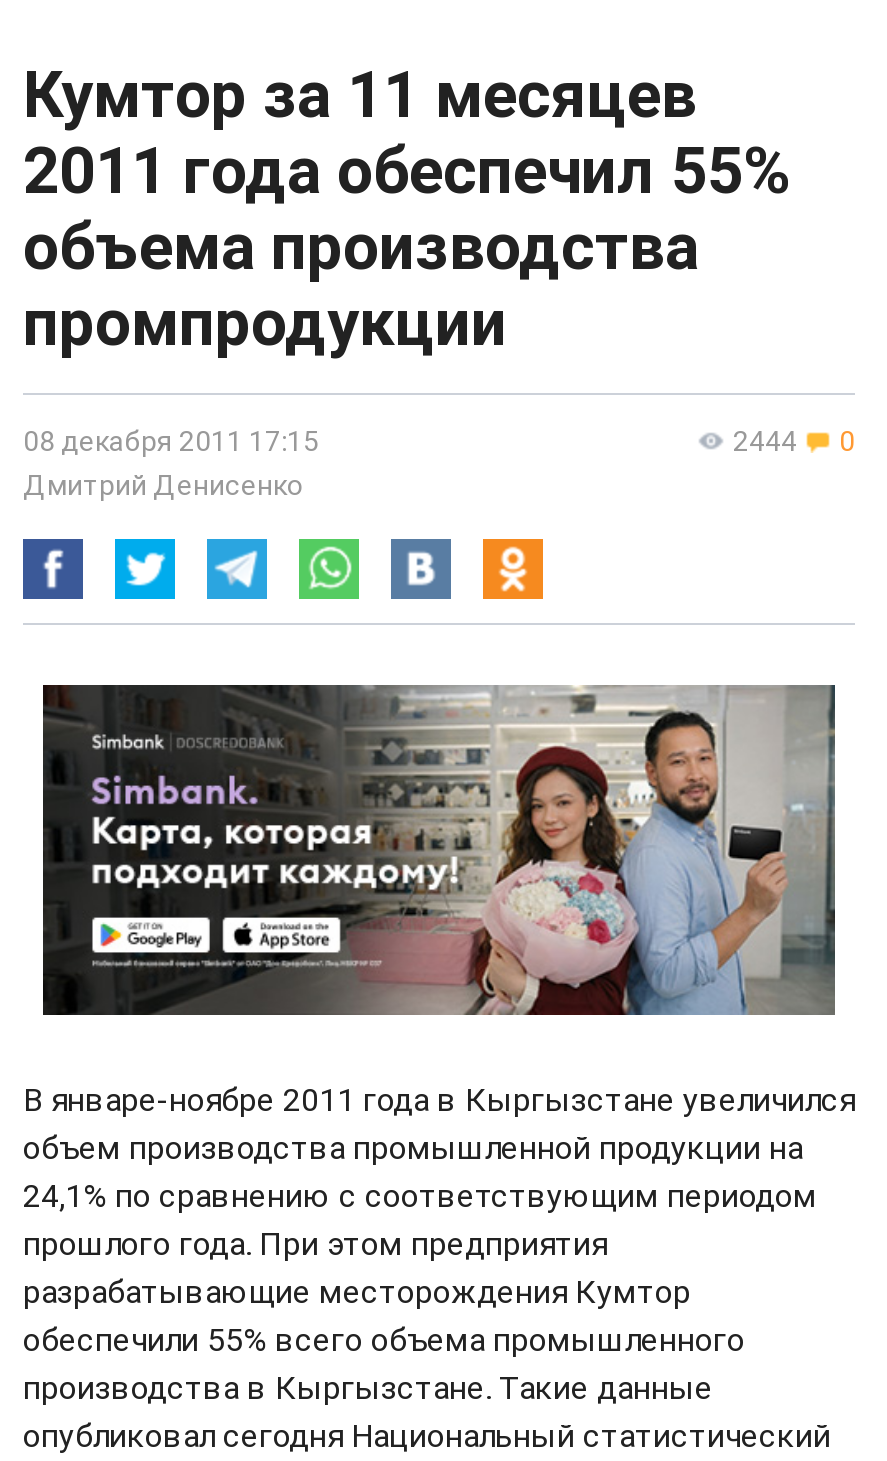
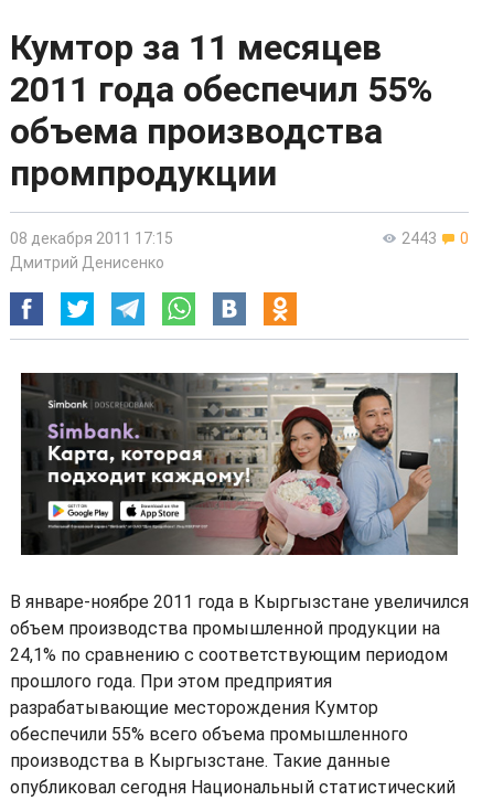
- 2444 0
+ 2443 0
